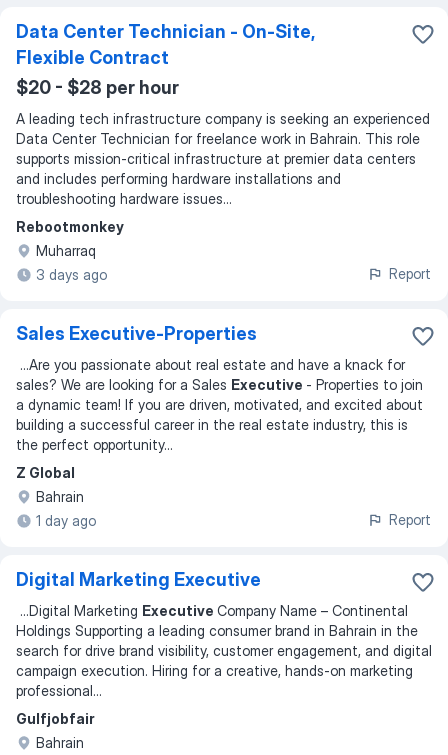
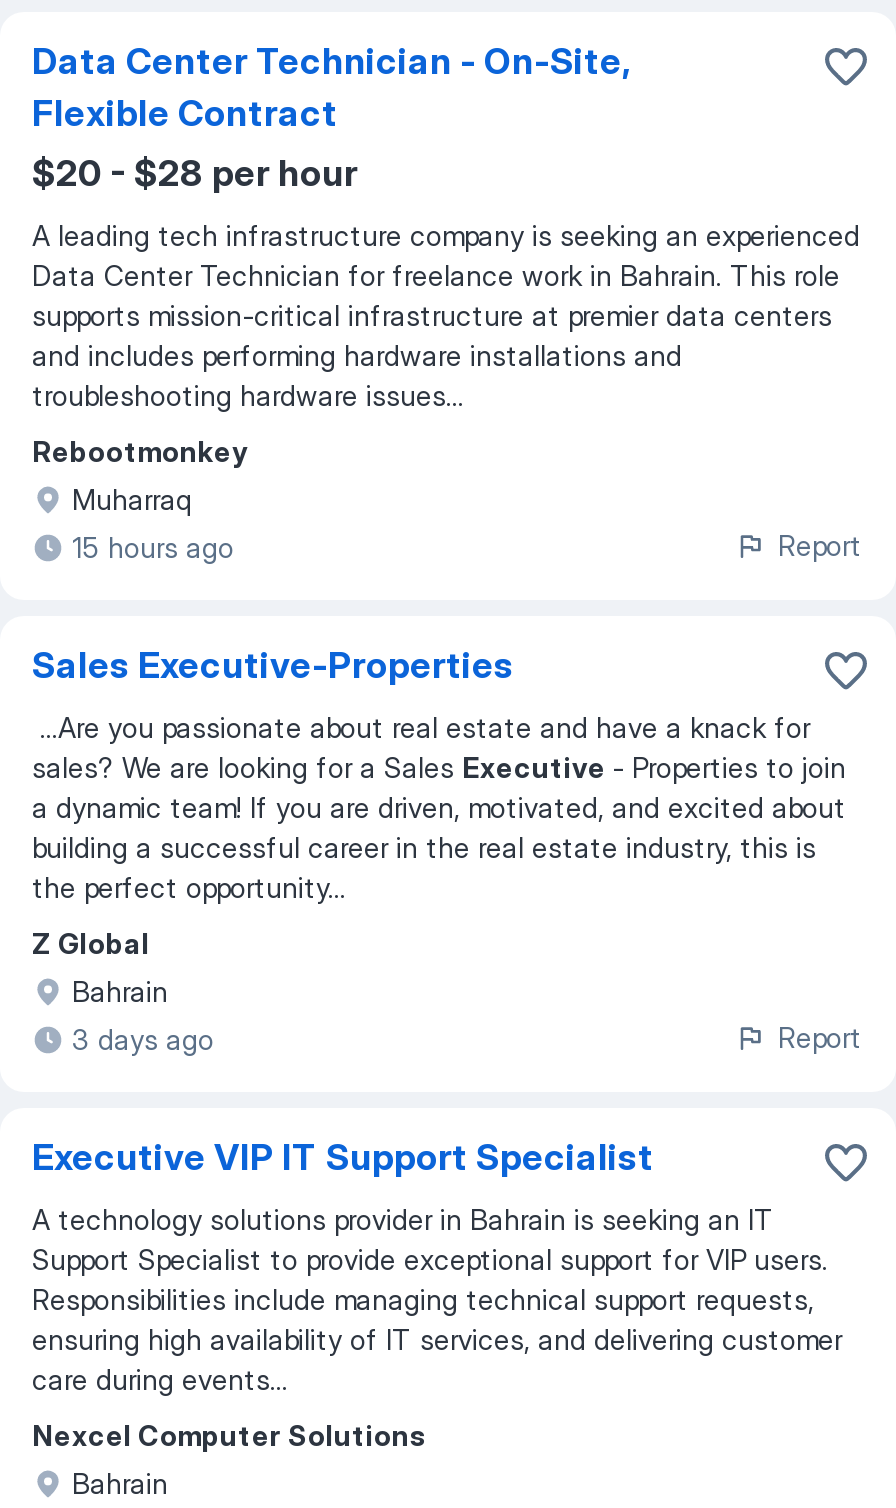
- 3 days ago
+ 15 hours ago

- 1 day ago
+ 3 days ago

- Digital Marketing Executive
+ Executive VIP IT Support Specialist

- ...Digital Marketing Executive Company Name – Continental
- Holdings Supporting a leading consumer brand in Bahrain in the
- search for drive brand visibility, customer engagement, and digital
- campaign execution. Hiring for a creative, hands‑on marketing
- professional...
+ A technology solutions provider in Bahrain is seeking an IT
+ Support Specialist to provide exceptional support for VIP users.
+ Responsibilities include managing technical support requests,
+ ensuring high availability of IT services, and delivering customer
+ care during events...

- Gulfjobfair
+ Nexcel Computer Solutions
